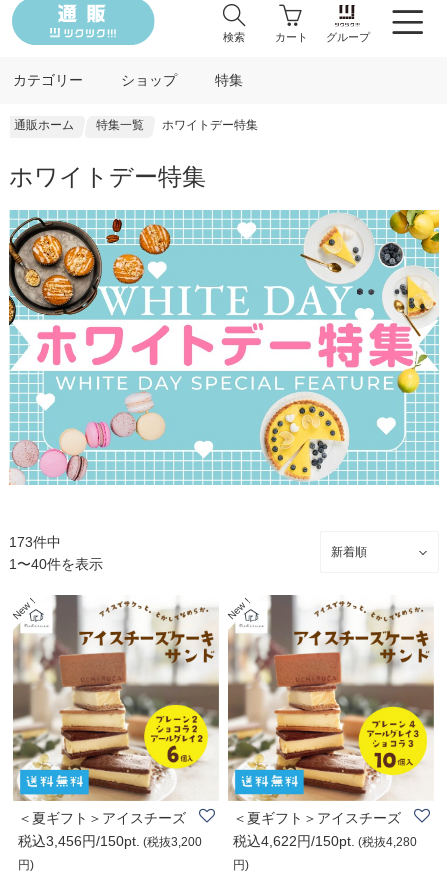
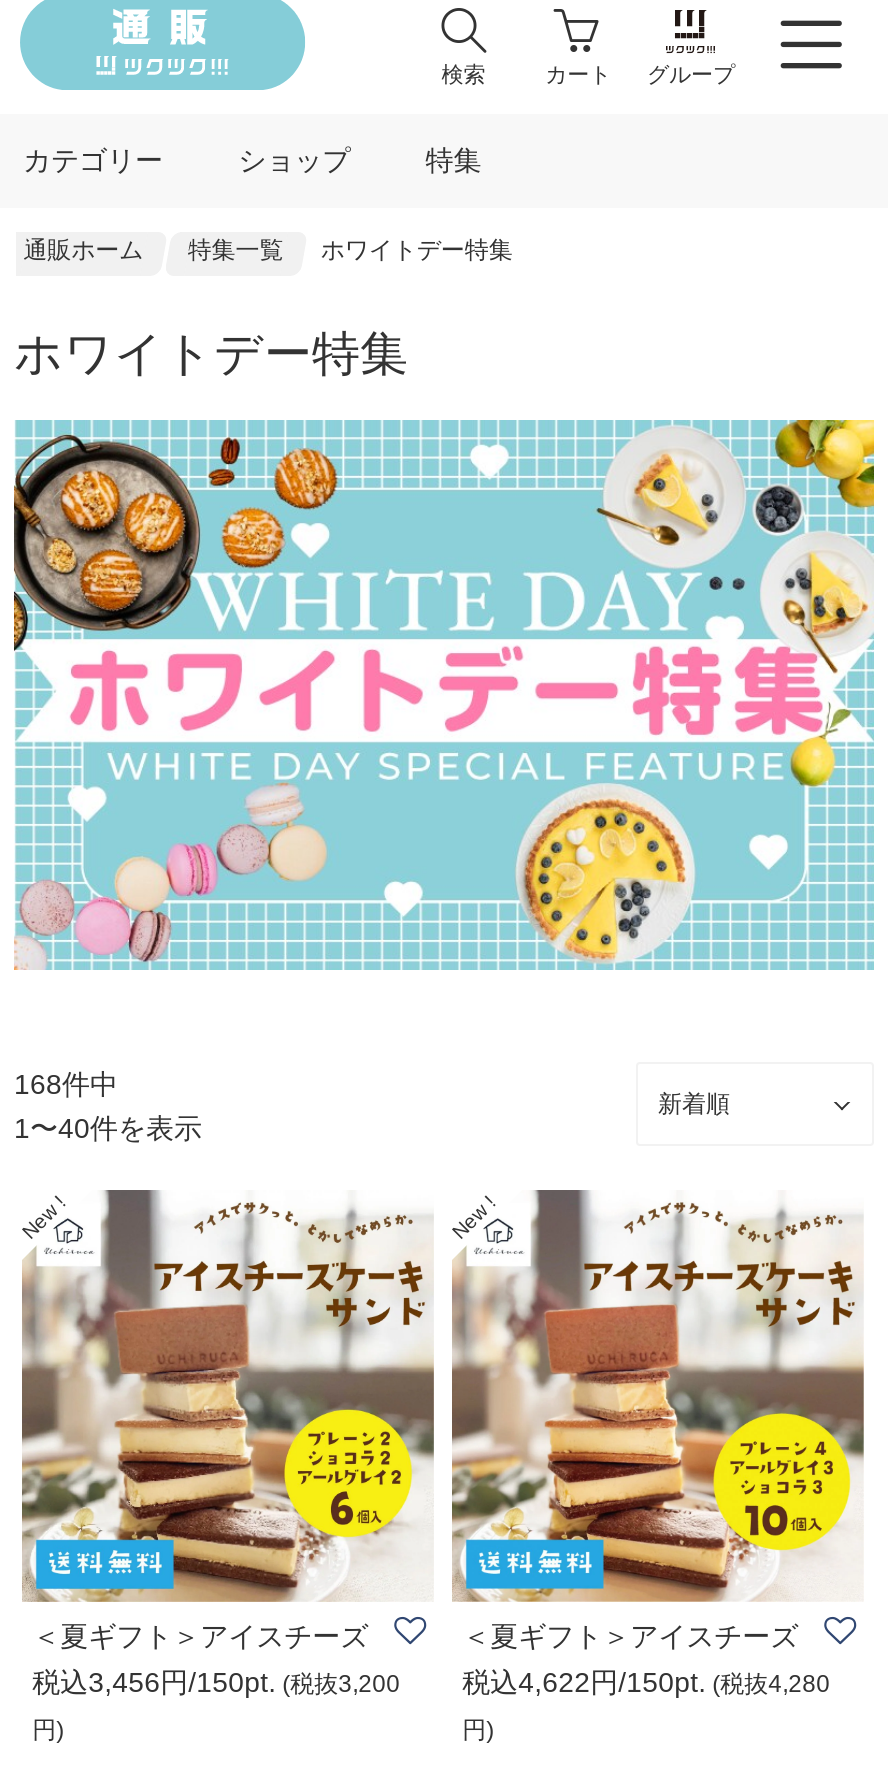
- 173件中
+ 168件中
